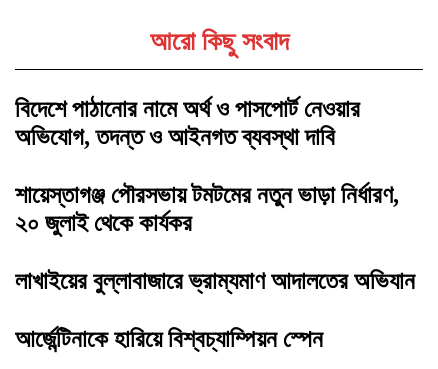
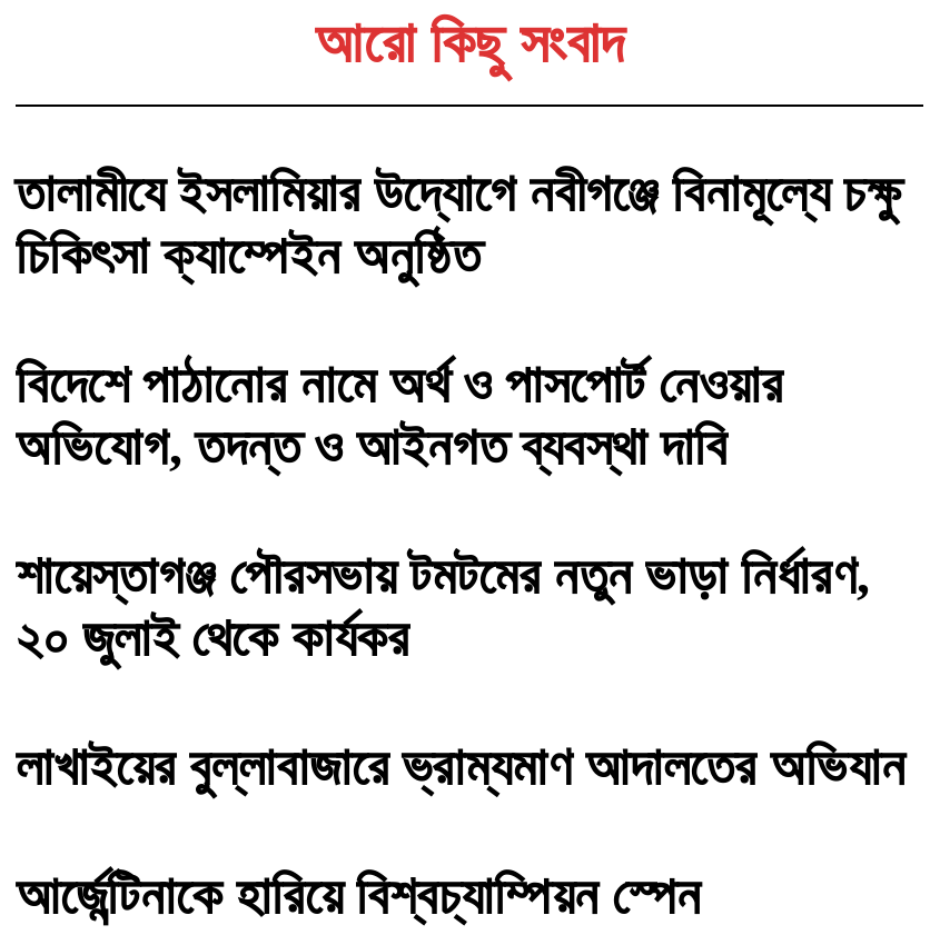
+ তালামীযে ইসলামিয়ার উদ্যোগে নবীগঞ্জে বিনামূল্যে চক্ষু
+ চিকিৎসা ক্যাম্পেইন অনুষ্ঠিত
